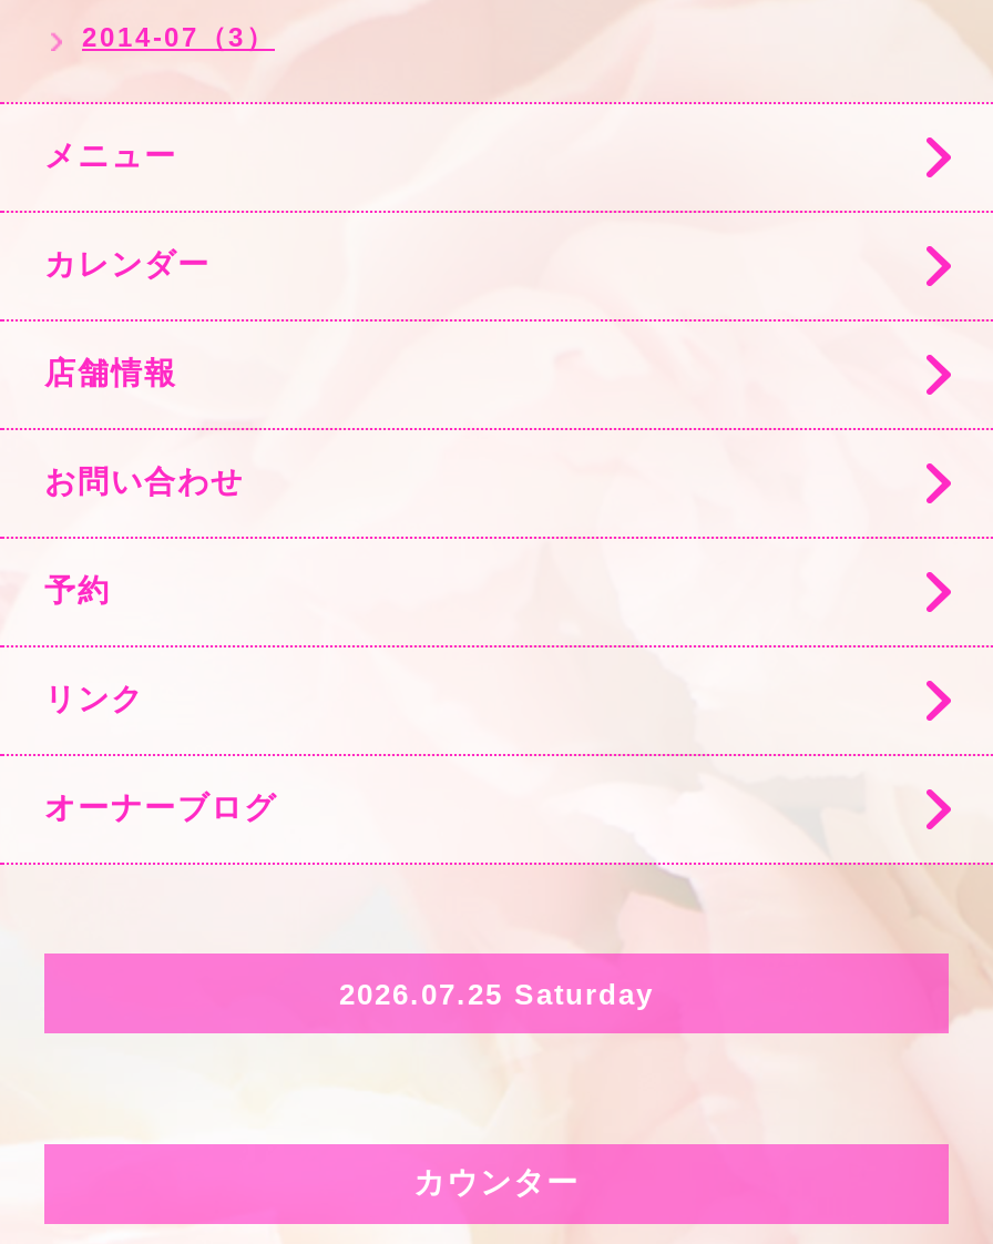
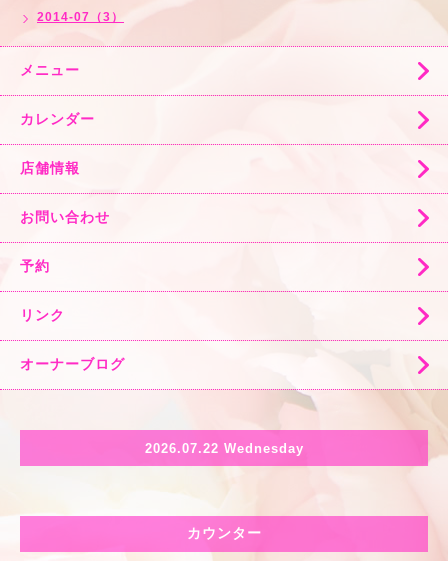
- 2026.07.25 Saturday
+ 2026.07.22 Wednesday
